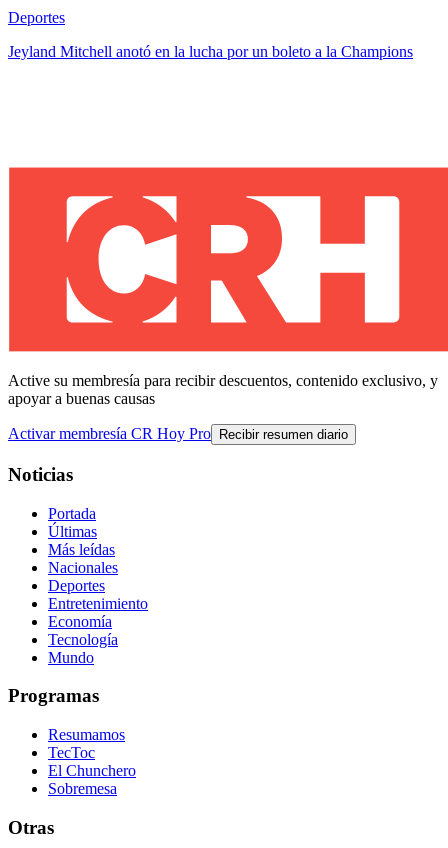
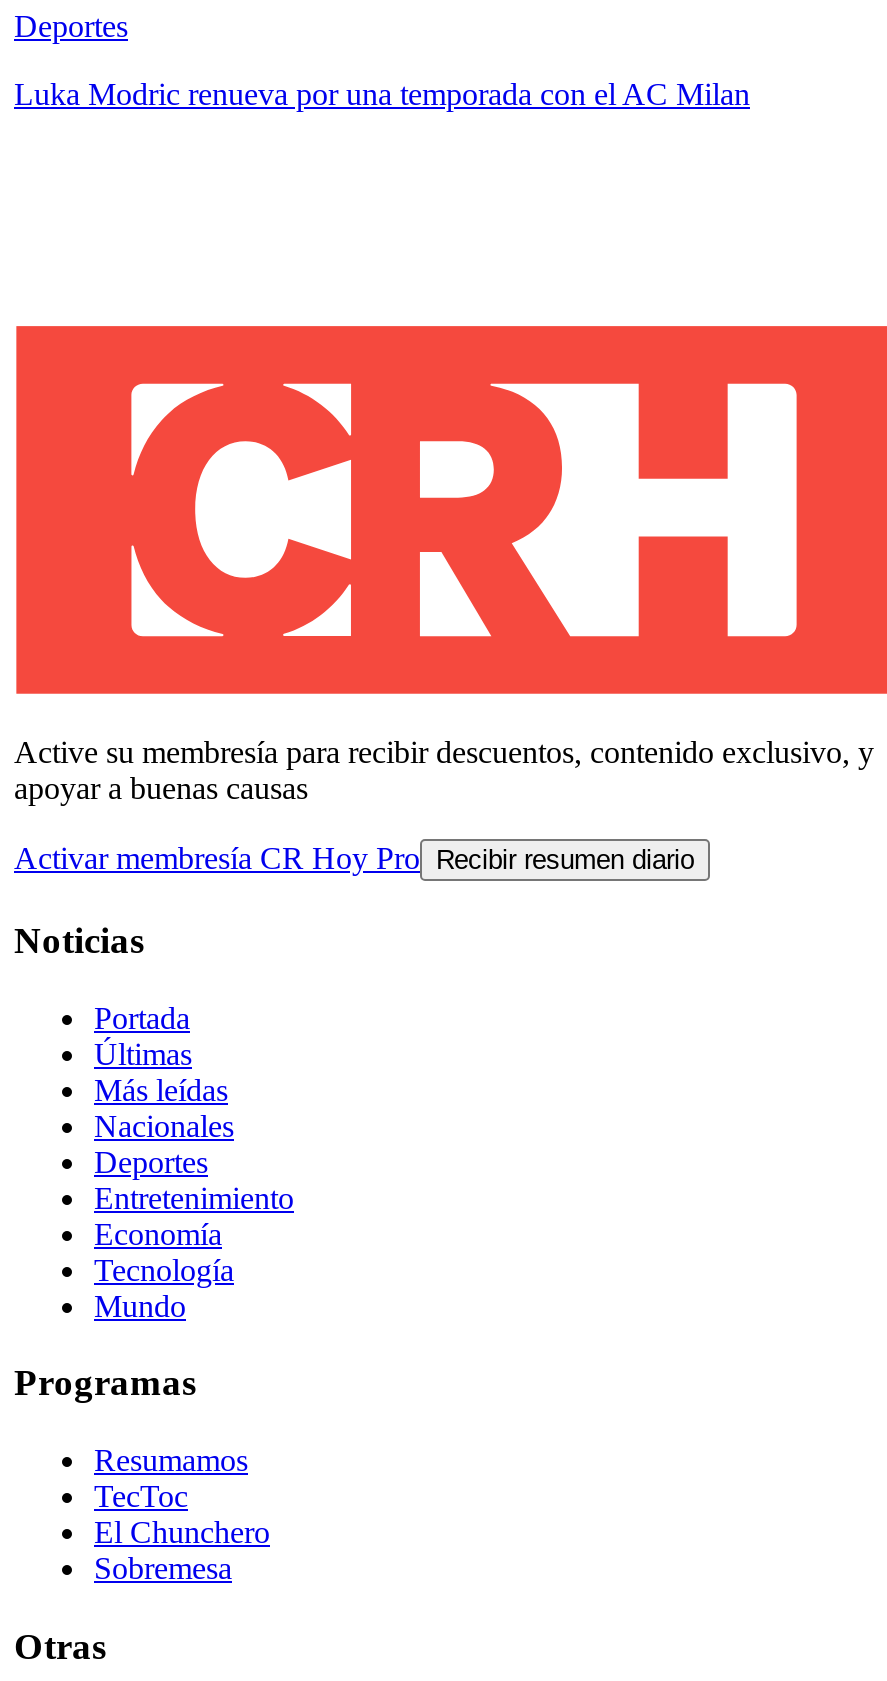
- Jeyland Mitchell anotó en la lucha por un boleto a la Champions
+ Luka Modric renueva por una temporada con el AC Milan
